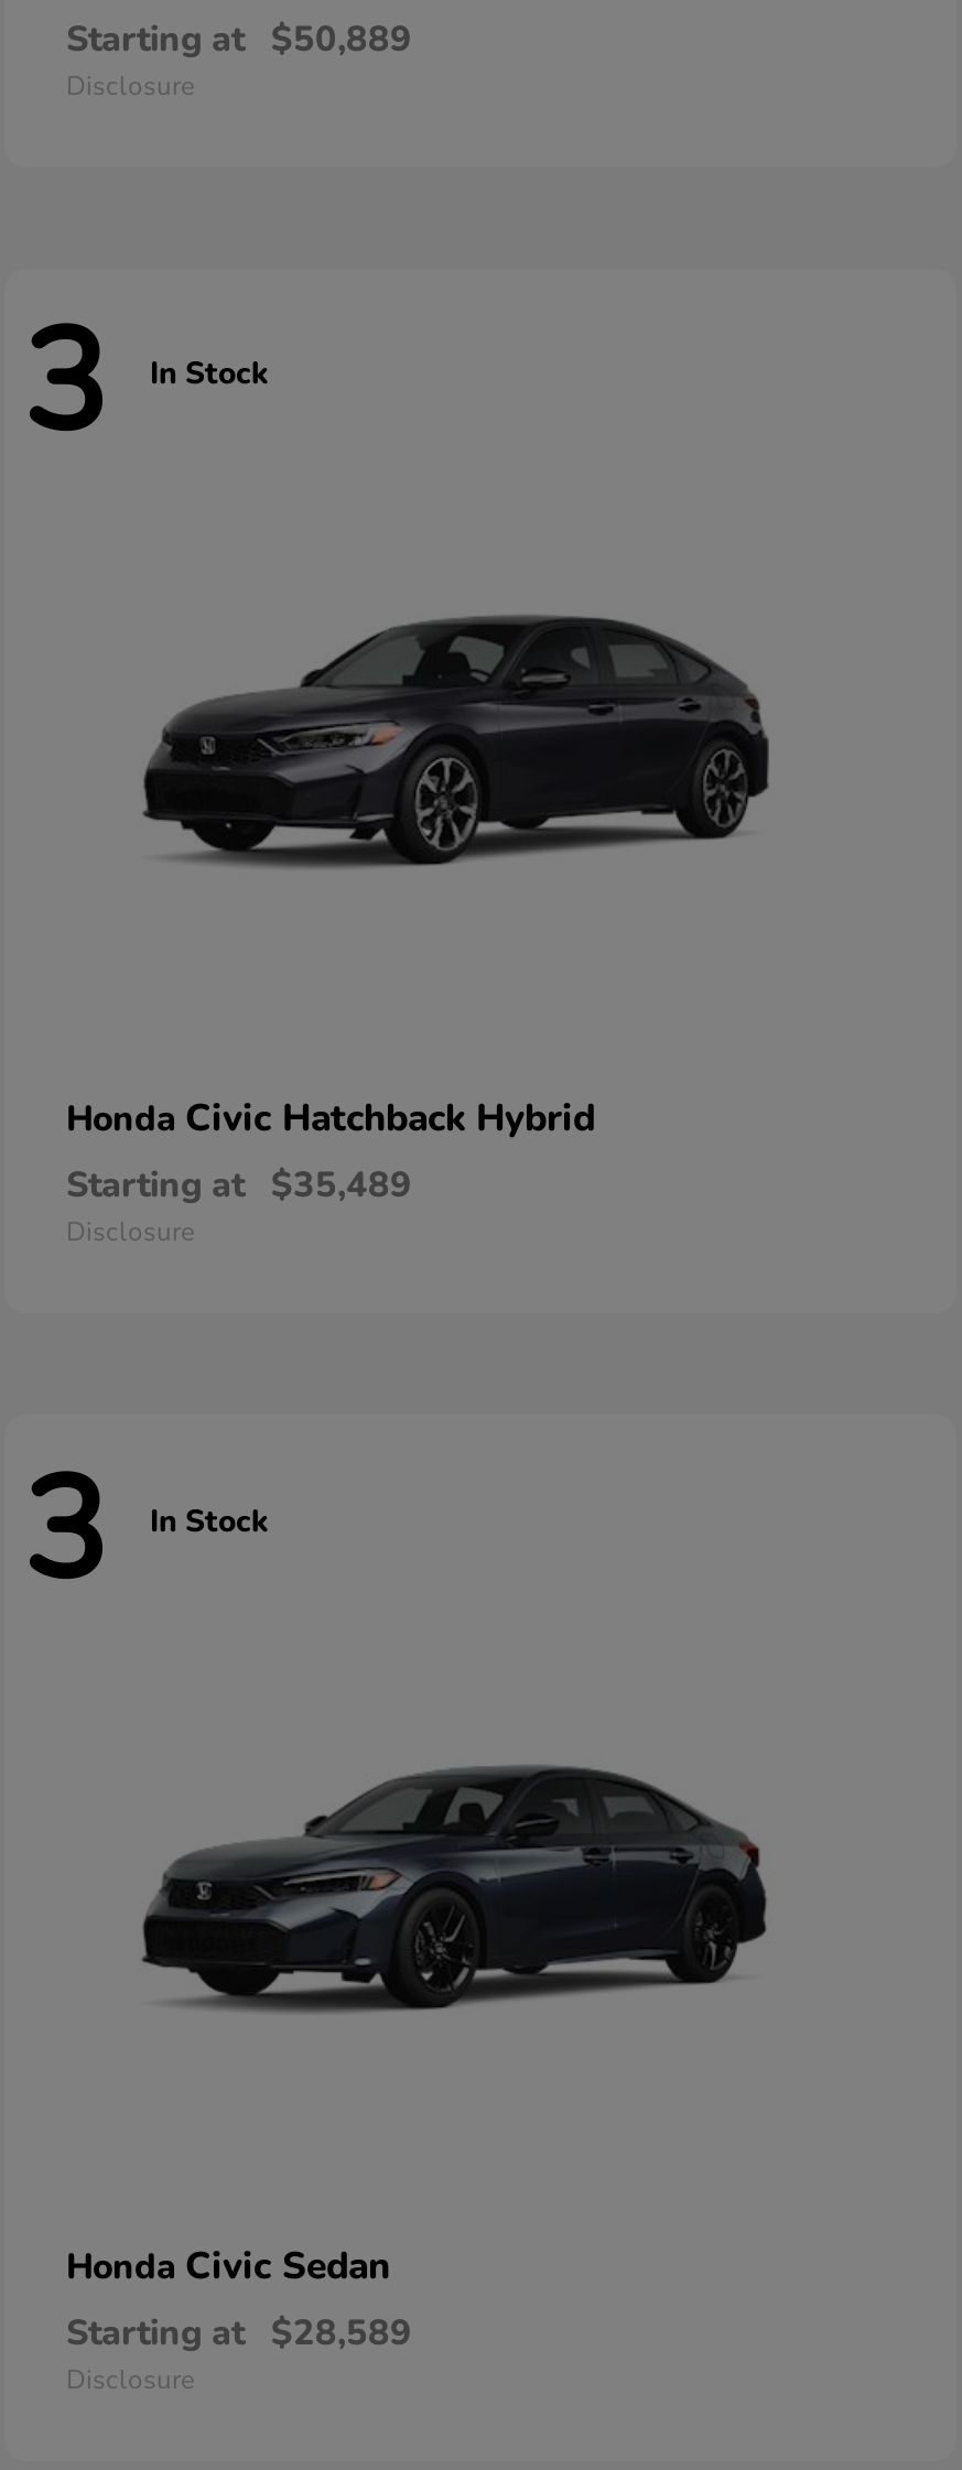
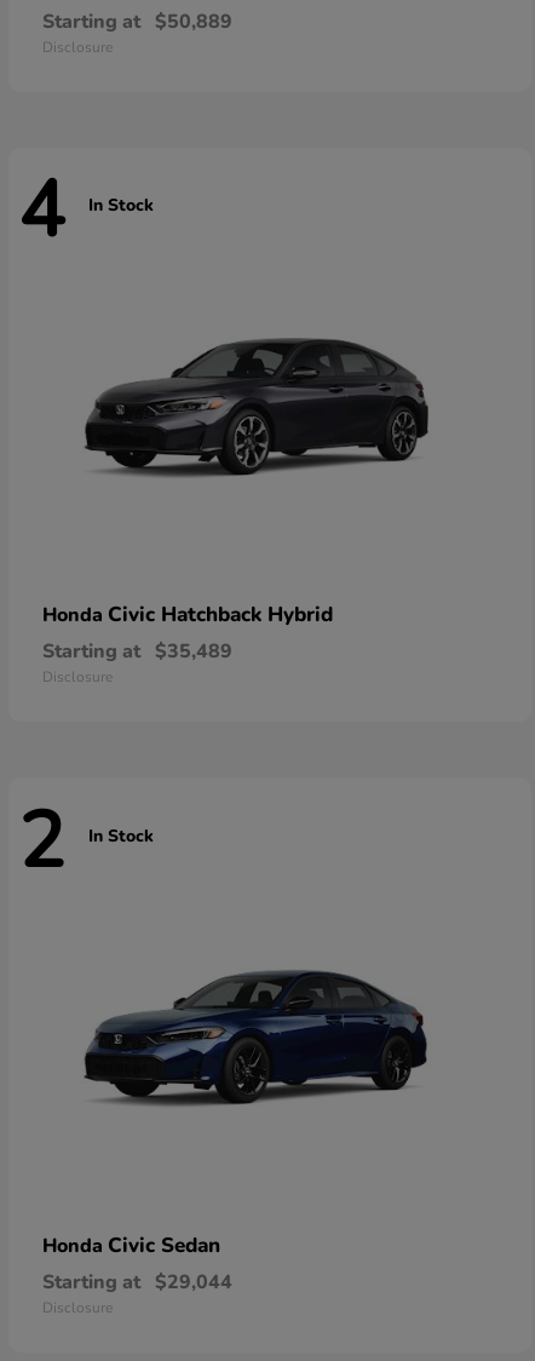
- 3 In Stock
+ 4 In Stock

- 3 In Stock
+ 2 In Stock

- Starting at $28,589
+ Starting at $29,044
